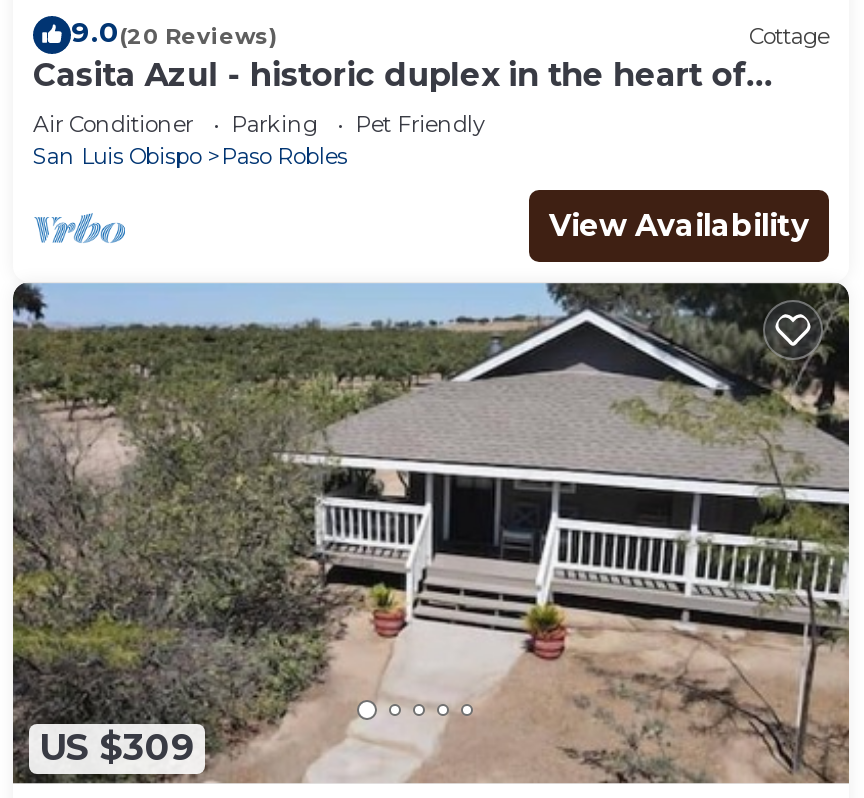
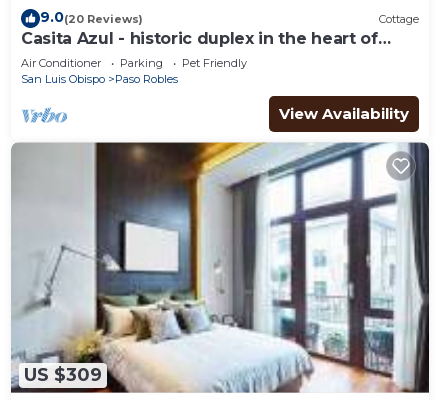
- [image]
+ [image]
